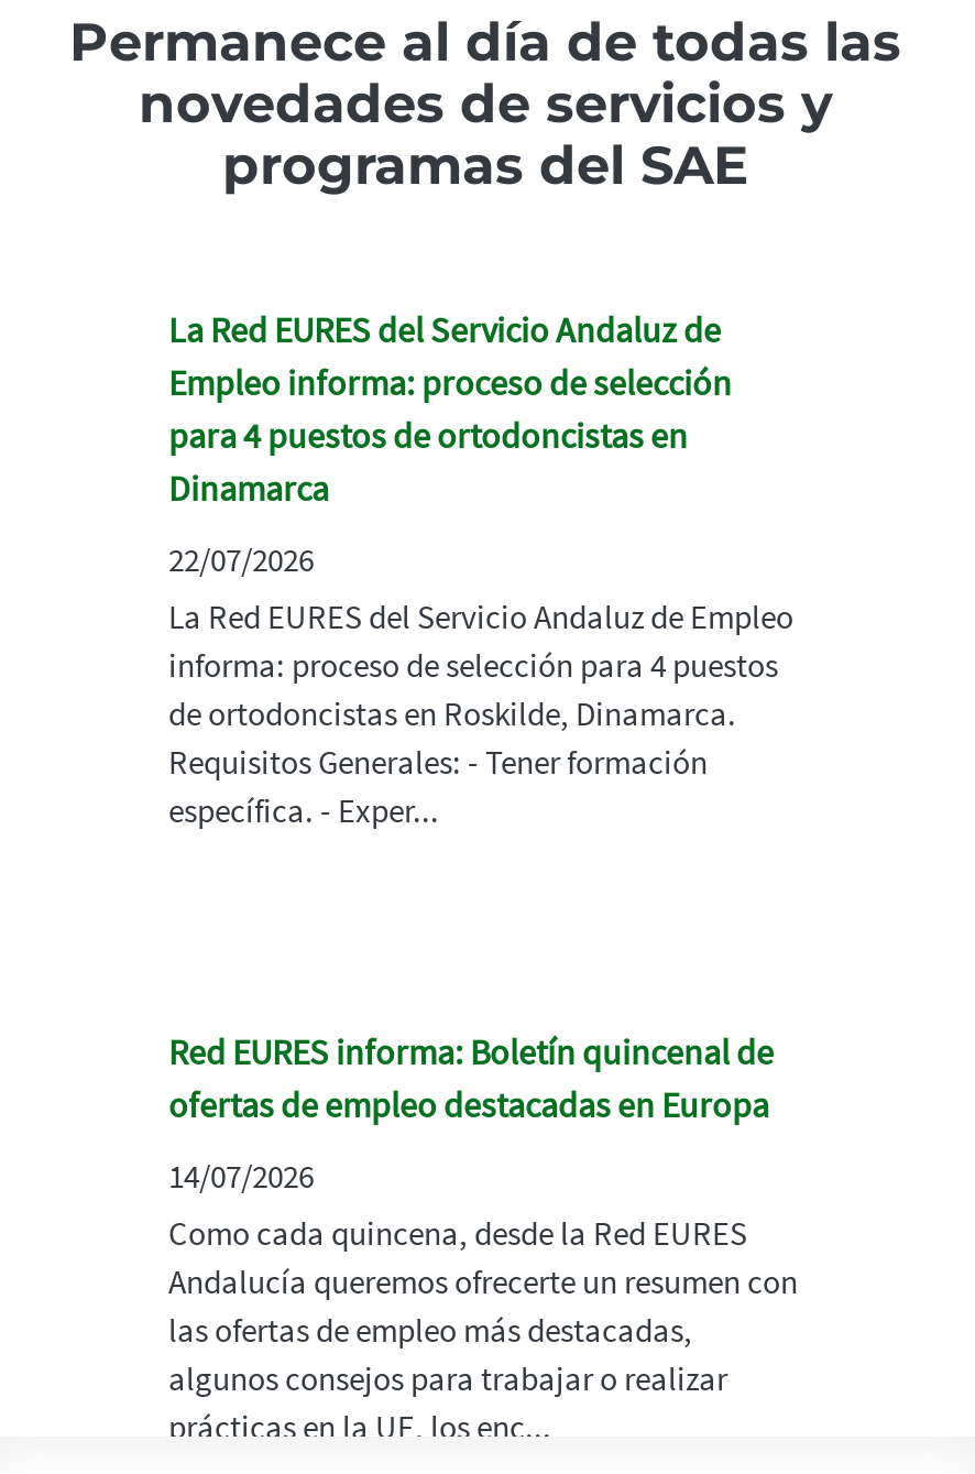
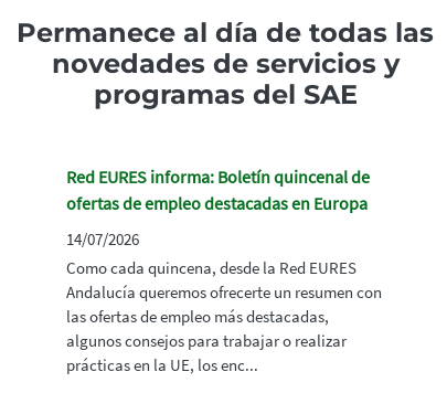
- La Red EURES del Servicio Andaluz de
- Empleo informa: proceso de selección
- para 4 puestos de ortodoncistas en
- Dinamarca
- 22/07/2026
- La Red EURES del Servicio Andaluz de Empleo
- informa: proceso de selección para 4 puestos
- de ortodoncistas en Roskilde, Dinamarca.
- Requisitos Generales: - Tener formación
- específica. - Exper...
